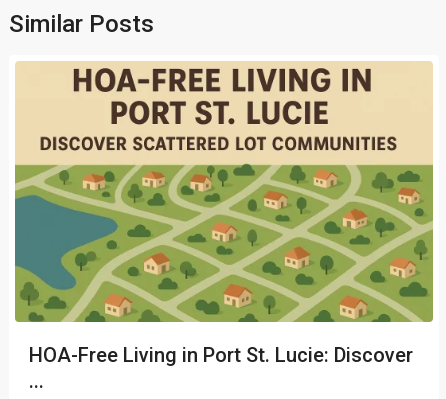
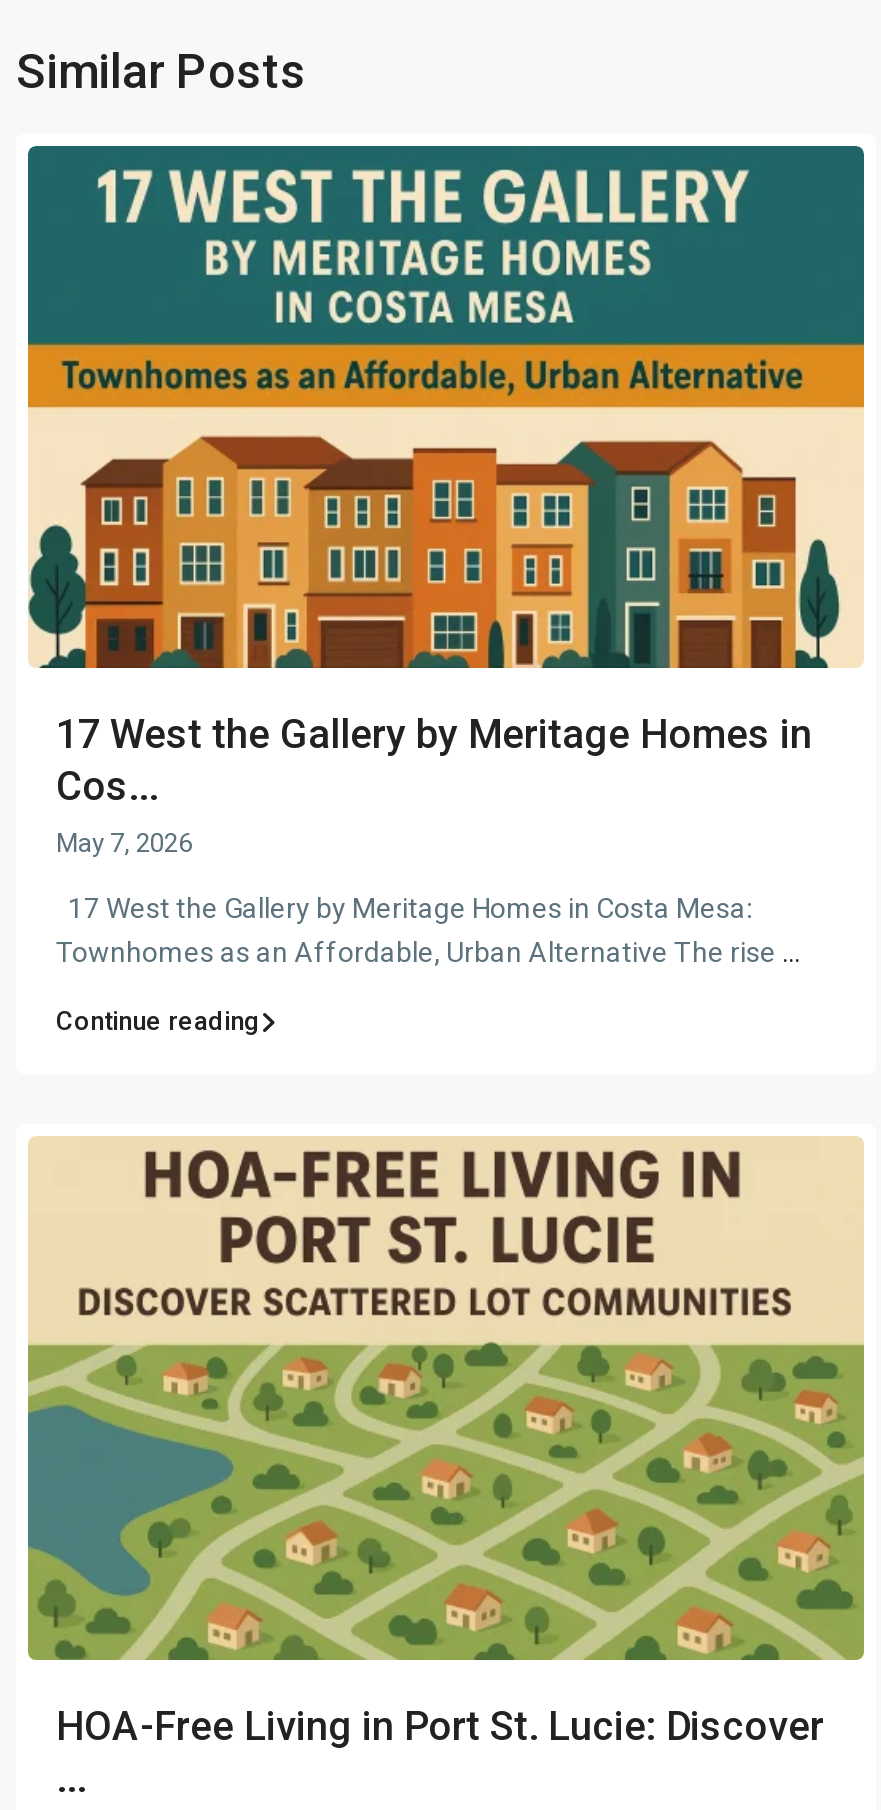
+ [image]
+ 17 West the Gallery by Meritage Homes in
+ Cos...
+ May 7, 2026
+ 17 West the Gallery by Meritage Homes in Costa Mesa:
+ Townhomes as an Affordable, Urban Alternative The rise...
+ Continue reading
